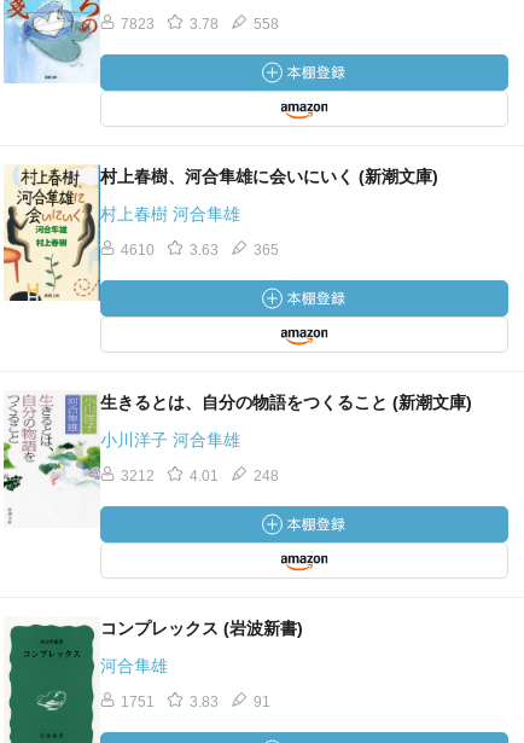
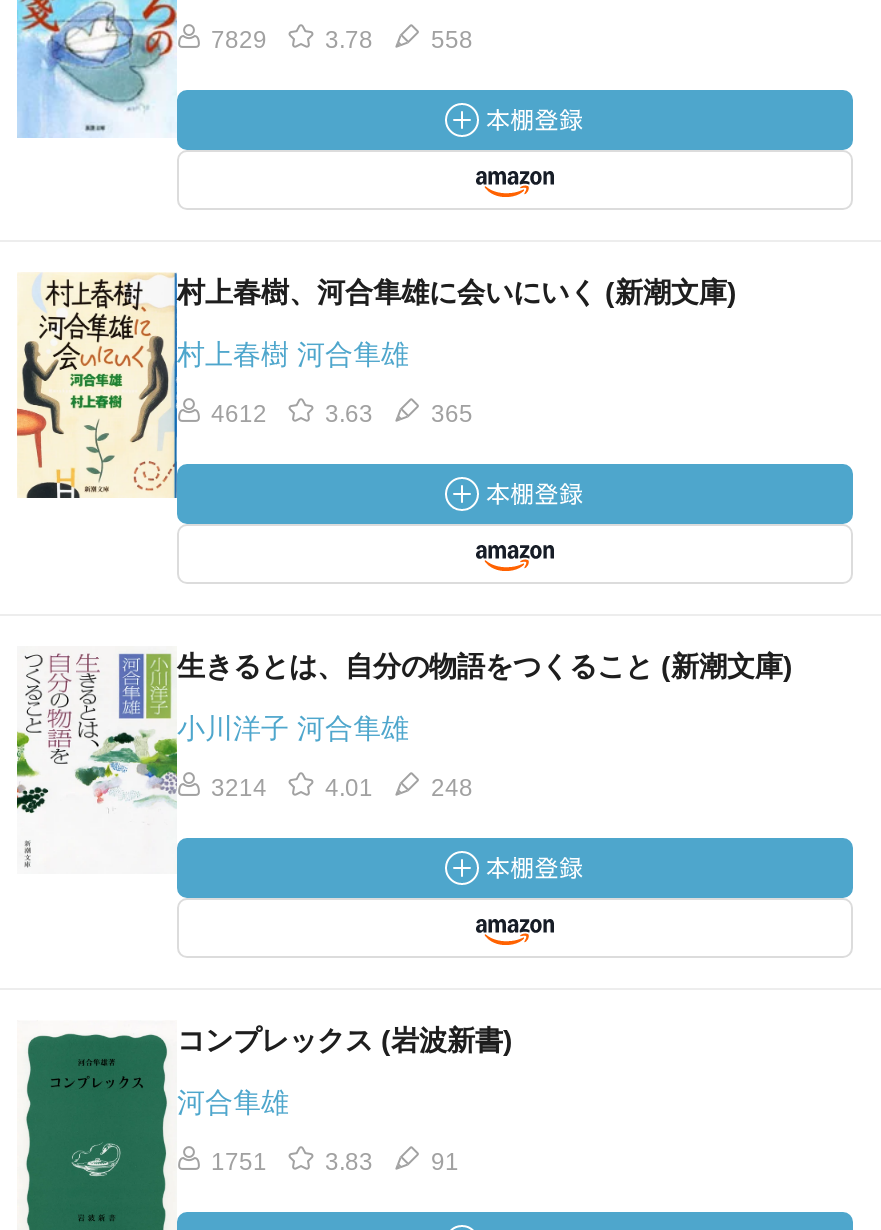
- 7823
+ 7829

- 4610
+ 4612

- 3212
+ 3214
